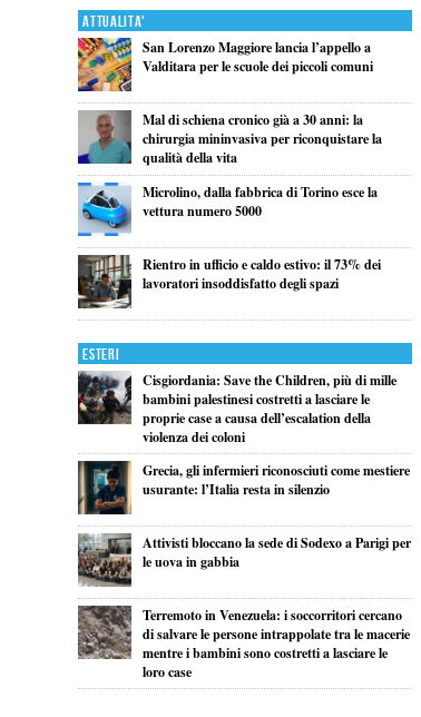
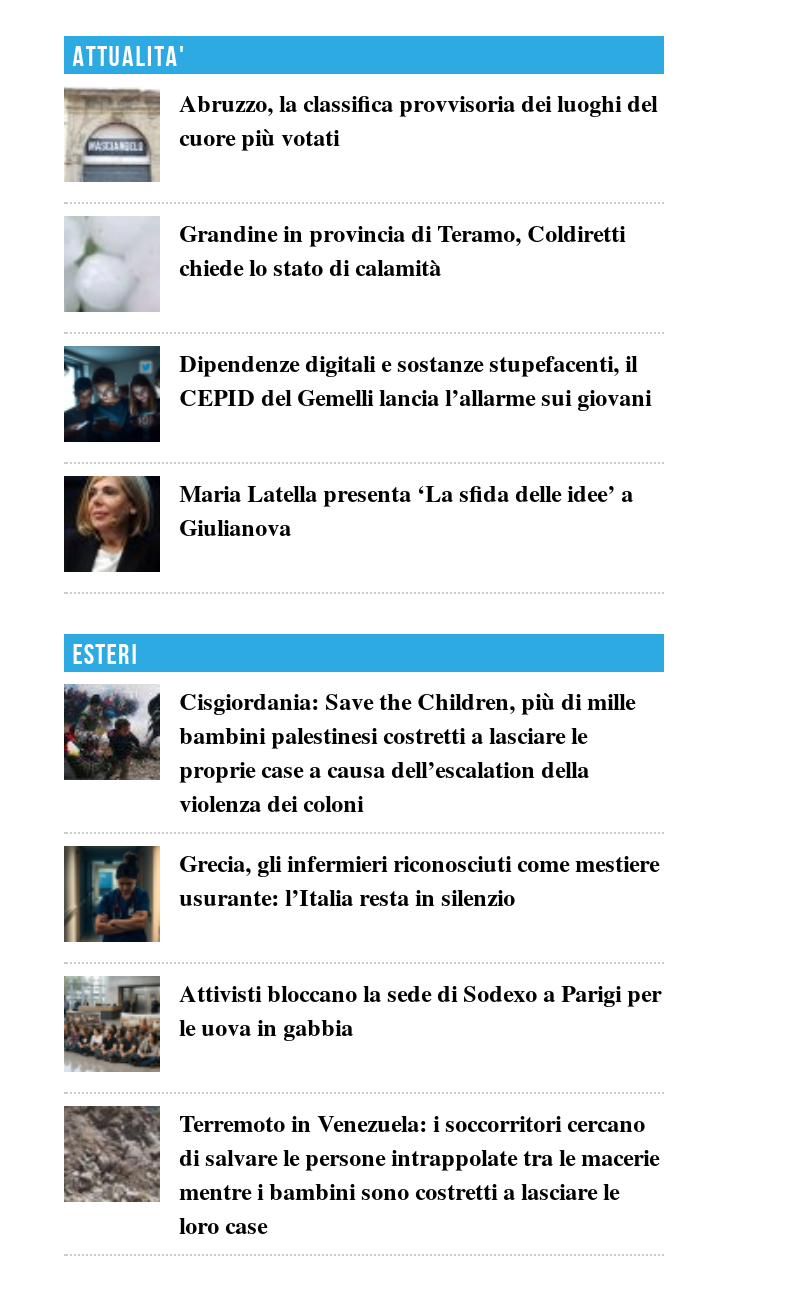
- [image]
- San Lorenzo Maggiore lancia l’appello a
- Valditara per le scuole dei piccoli comuni
+ [image]
+ Abruzzo, la classifica provvisoria dei luoghi del
+ cuore più votati

- [image]
- Mal di schiena cronico già a 30 anni: la
- chirurgia mininvasiva per riconquistare la
- qualità della vita
+ [image]
+ Grandine in provincia di Teramo, Coldiretti
+ chiede lo stato di calamità

- [image]
- Microlino, dalla fabbrica di Torino esce la
- vettura numero 5000
+ [image]
+ Dipendenze digitali e sostanze stupefacenti, il
+ CEPID del Gemelli lancia l’allarme sui giovani

- [image]
- Rientro in ufficio e caldo estivo: il 73% dei
- lavoratori insoddisfatto degli spazi
+ [image]
+ Maria Latella presenta ‘La sfida delle idee’ a
+ Giulianova
